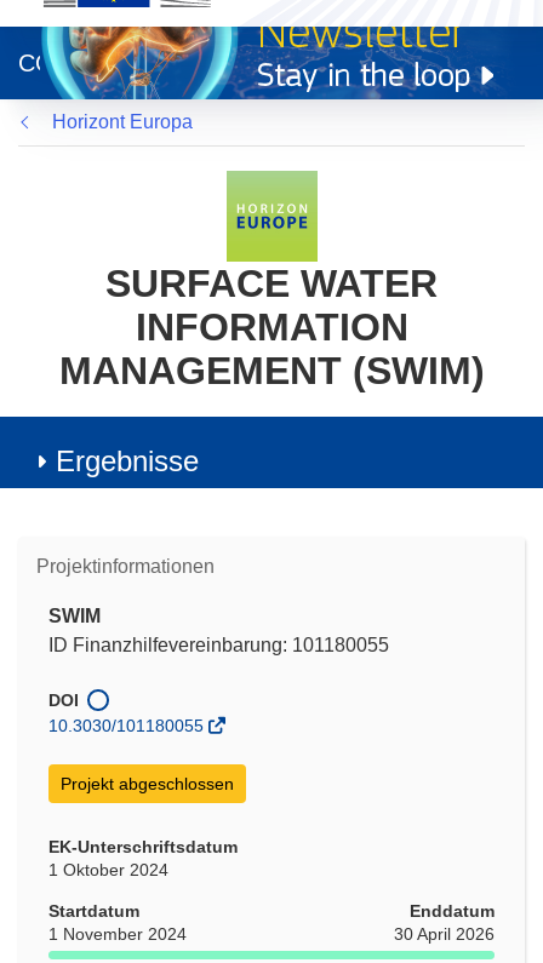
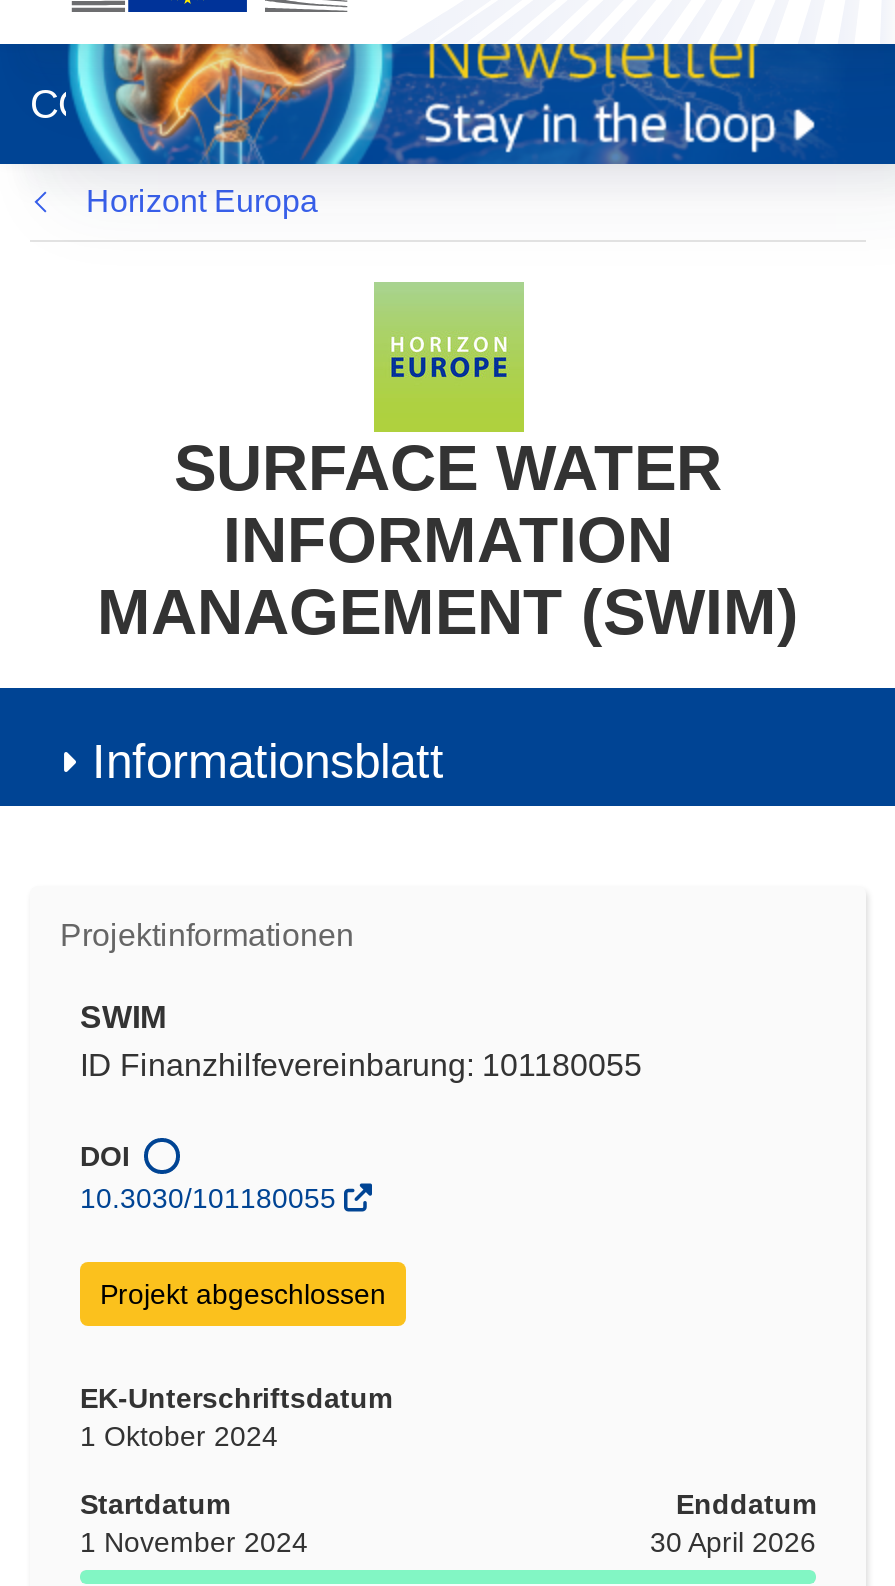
- Ergebnisse
+ Informationsblatt
